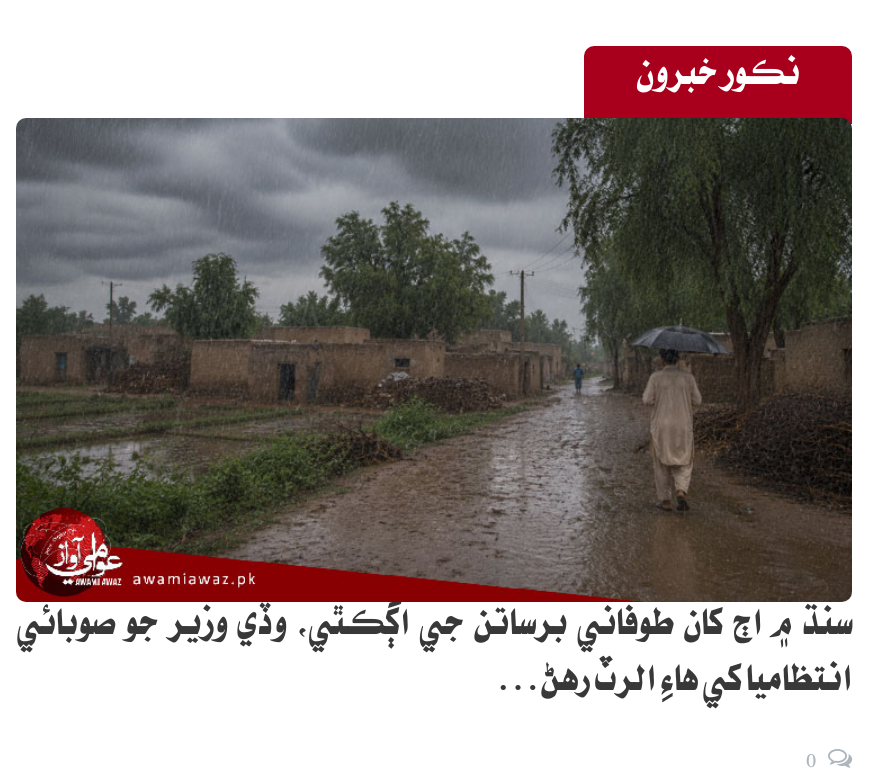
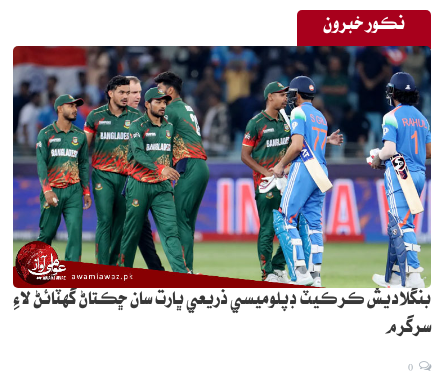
- [image]
- سنڌ ۾ اڄ کان طوفاني برساتن جي اڳڪٿي، وڏي وزير جو صوبائي
- انتظاميا کي هاءِ الرٽ رهڻ…
+ [image]
+ بنگلاديش ڪرڪيٽ ڊپلوميسي ذريعي ڀارت سان ڇڪتاڻ گهٽائڻ لاءِ
+ سرگرم
